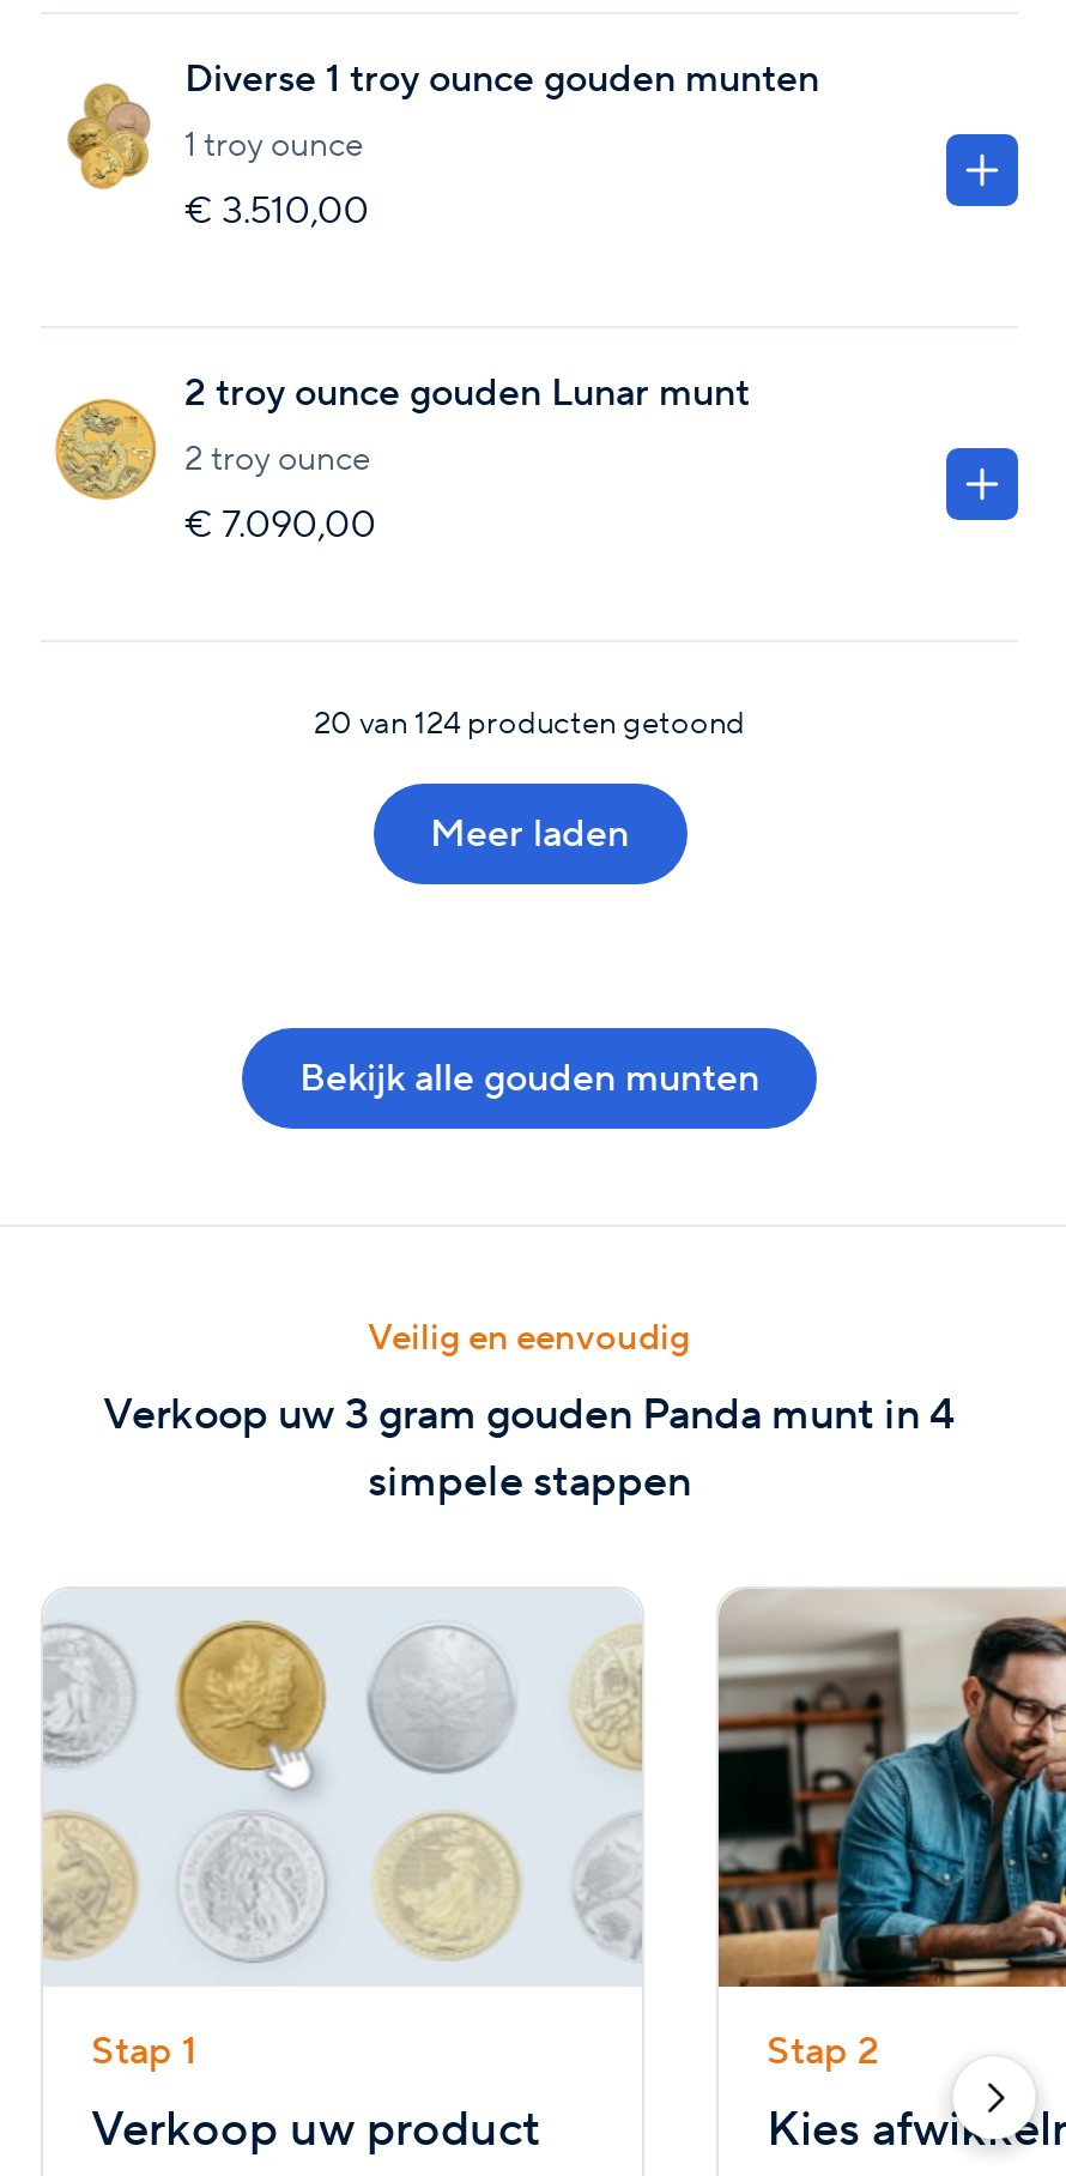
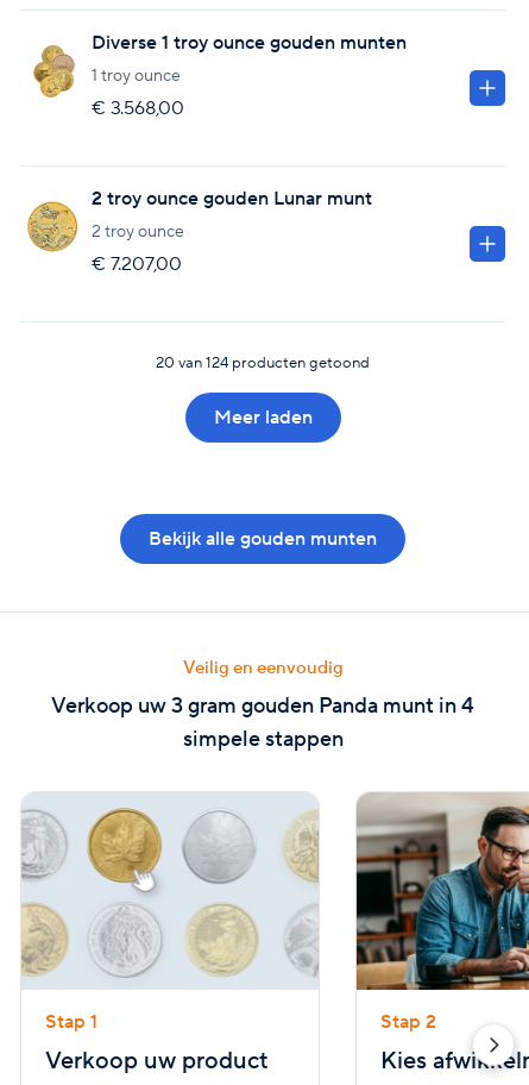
- € 3.510,00
+ € 3.568,00

- € 7.090,00
+ € 7.207,00
